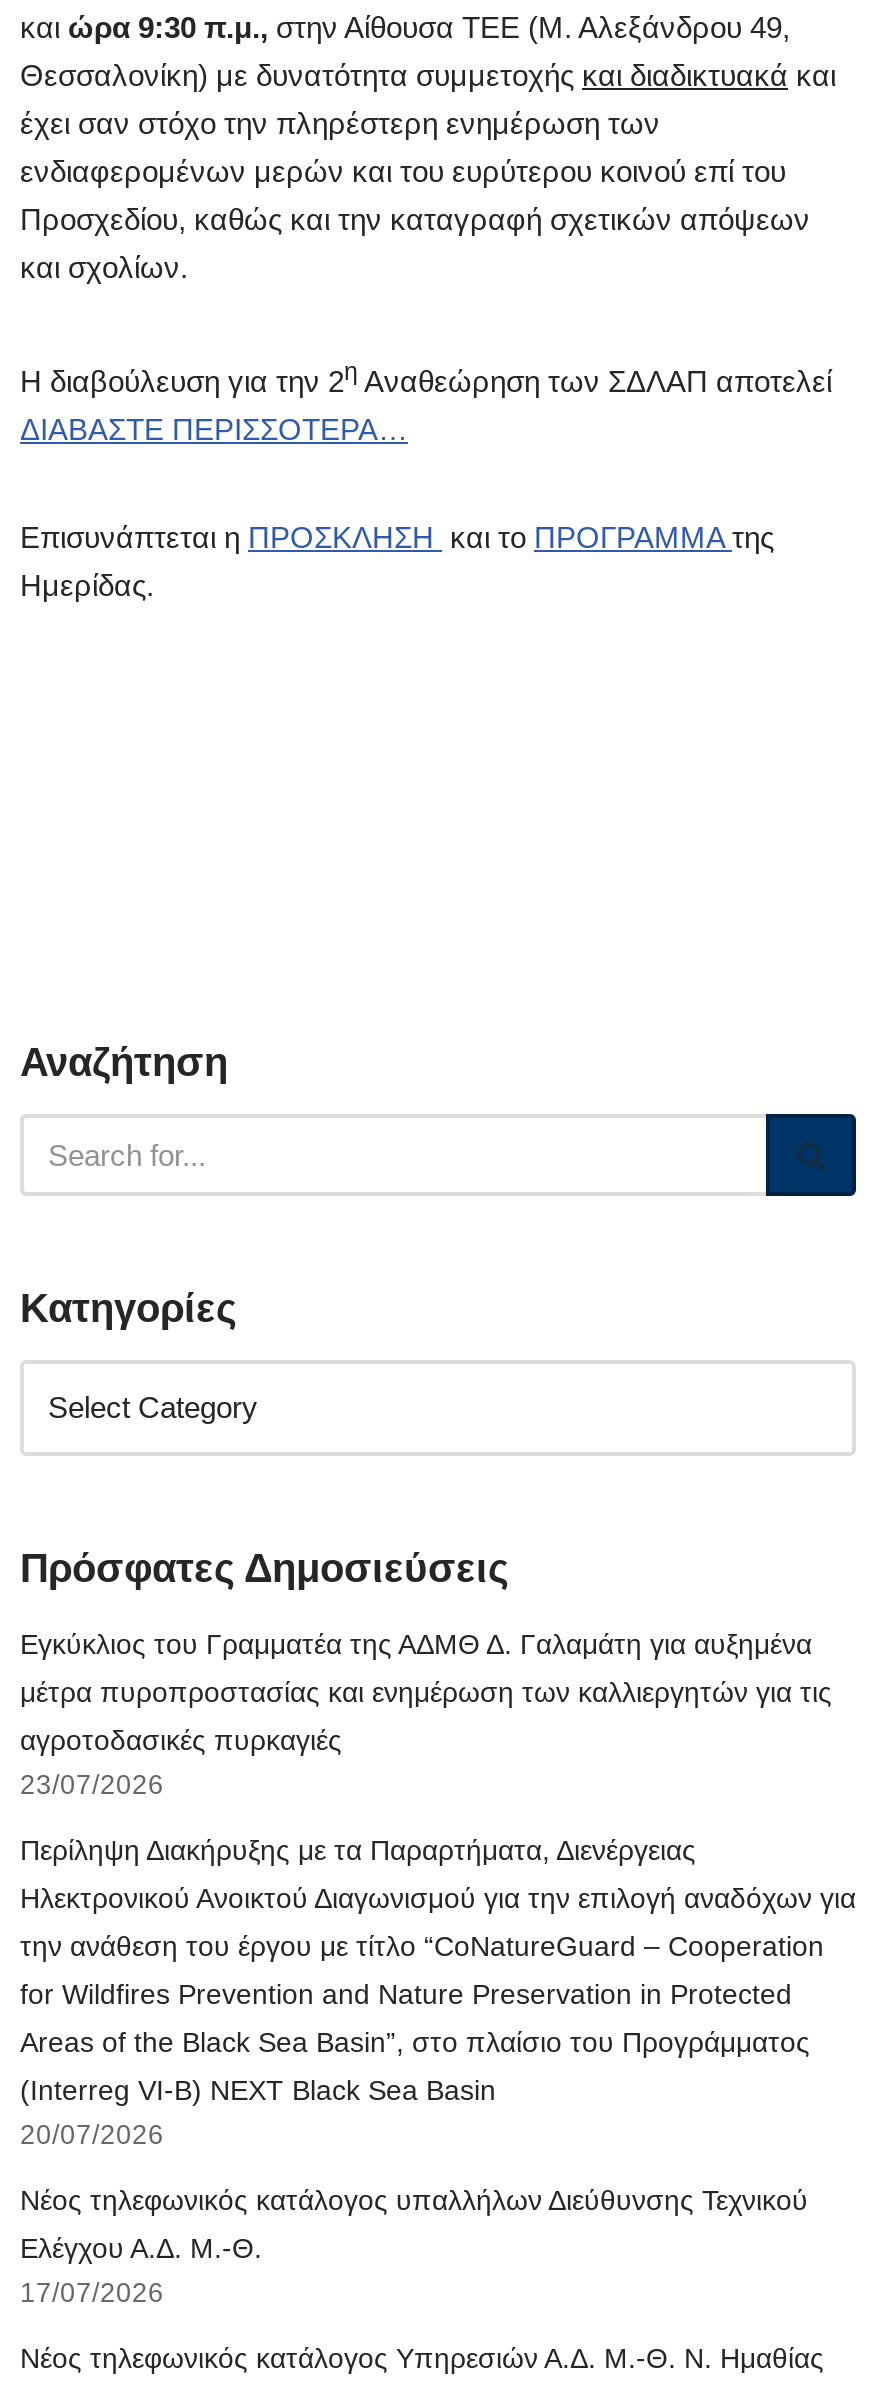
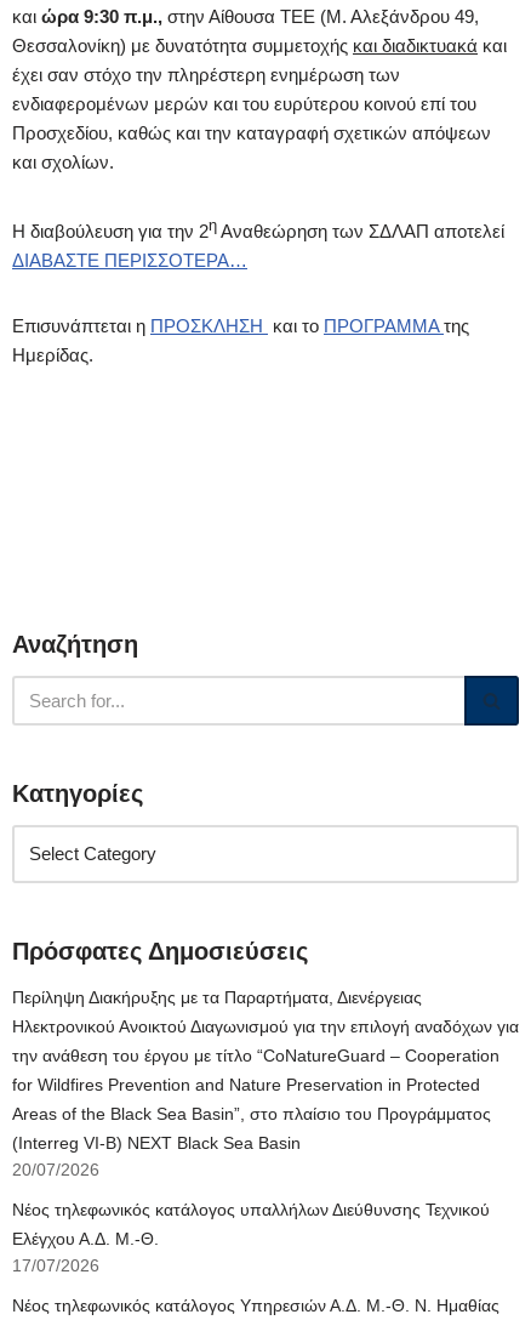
- Εγκύκλιος του Γραμματέα της ΑΔΜΘ Δ. Γαλαμάτη για αυξημένα
- μέτρα πυροπροστασίας και ενημέρωση των καλλιεργητών για τις
- αγροτοδασικές πυρκαγιές
- 23/07/2026
